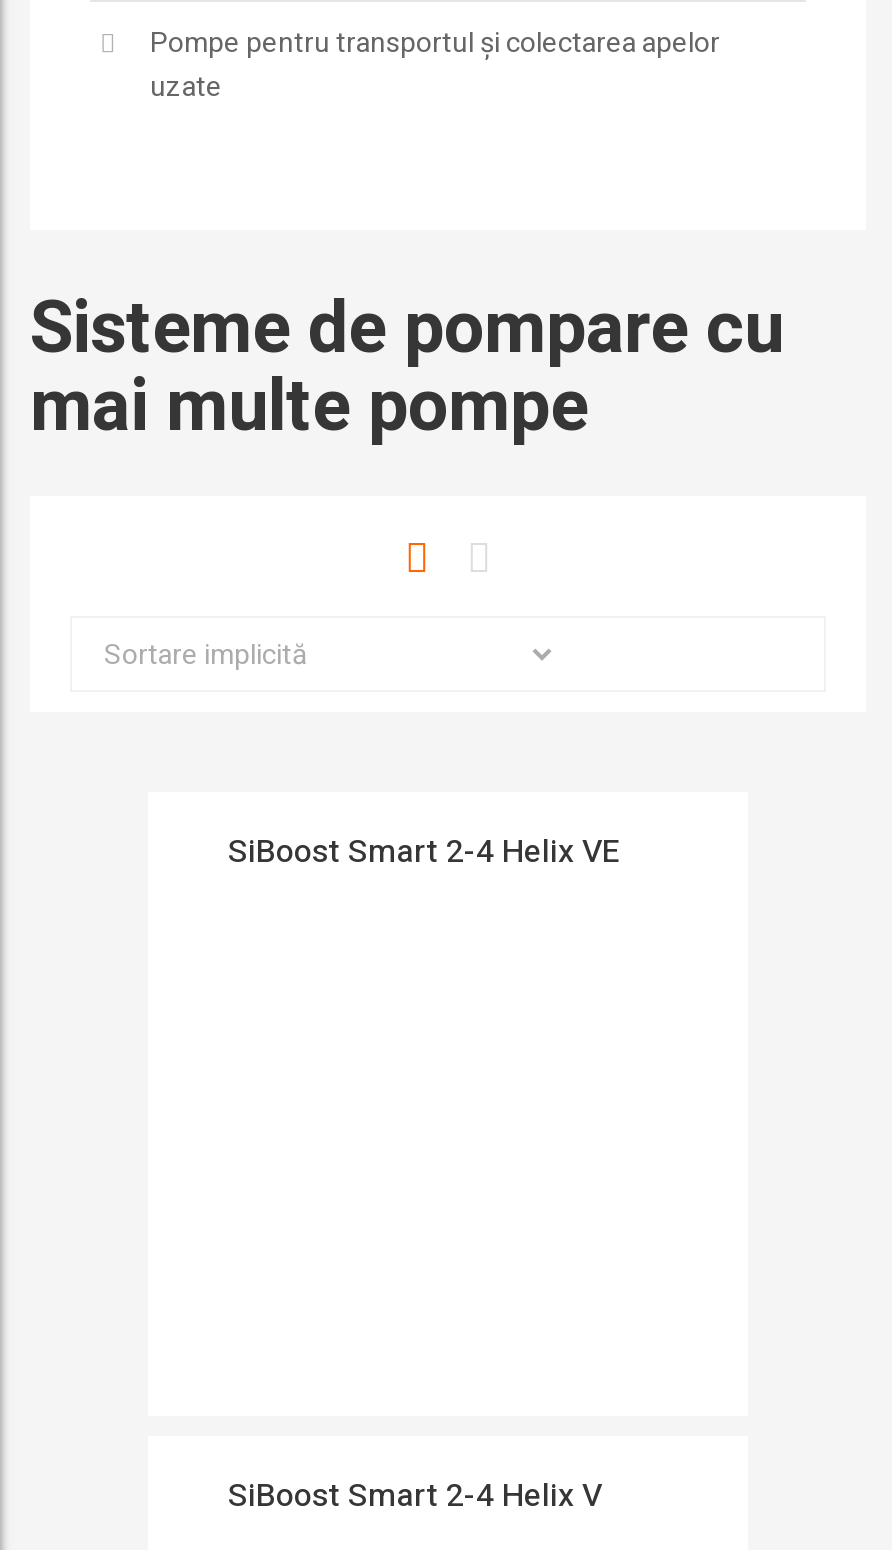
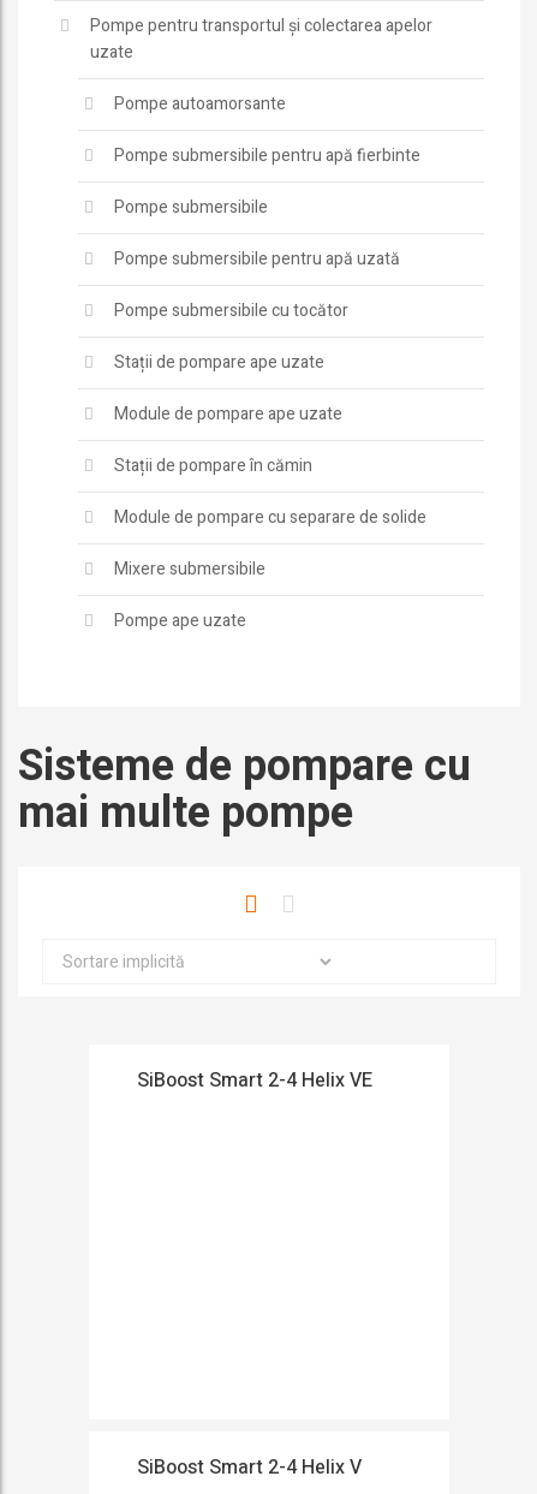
+ Pompe autoamorsante
+ Pompe submersibile pentru apă fierbinte
+ Pompe submersibile
+ Pompe submersibile pentru apă uzată
+ Pompe submersibile cu tocător
+ Stații de pompare ape uzate
+ Module de pompare ape uzate
+ Stații de pompare în cămin
+ Module de pompare cu separare de solide
+ Mixere submersibile
+ Pompe ape uzate
